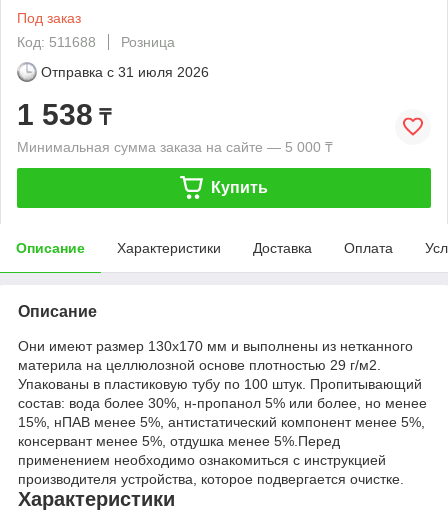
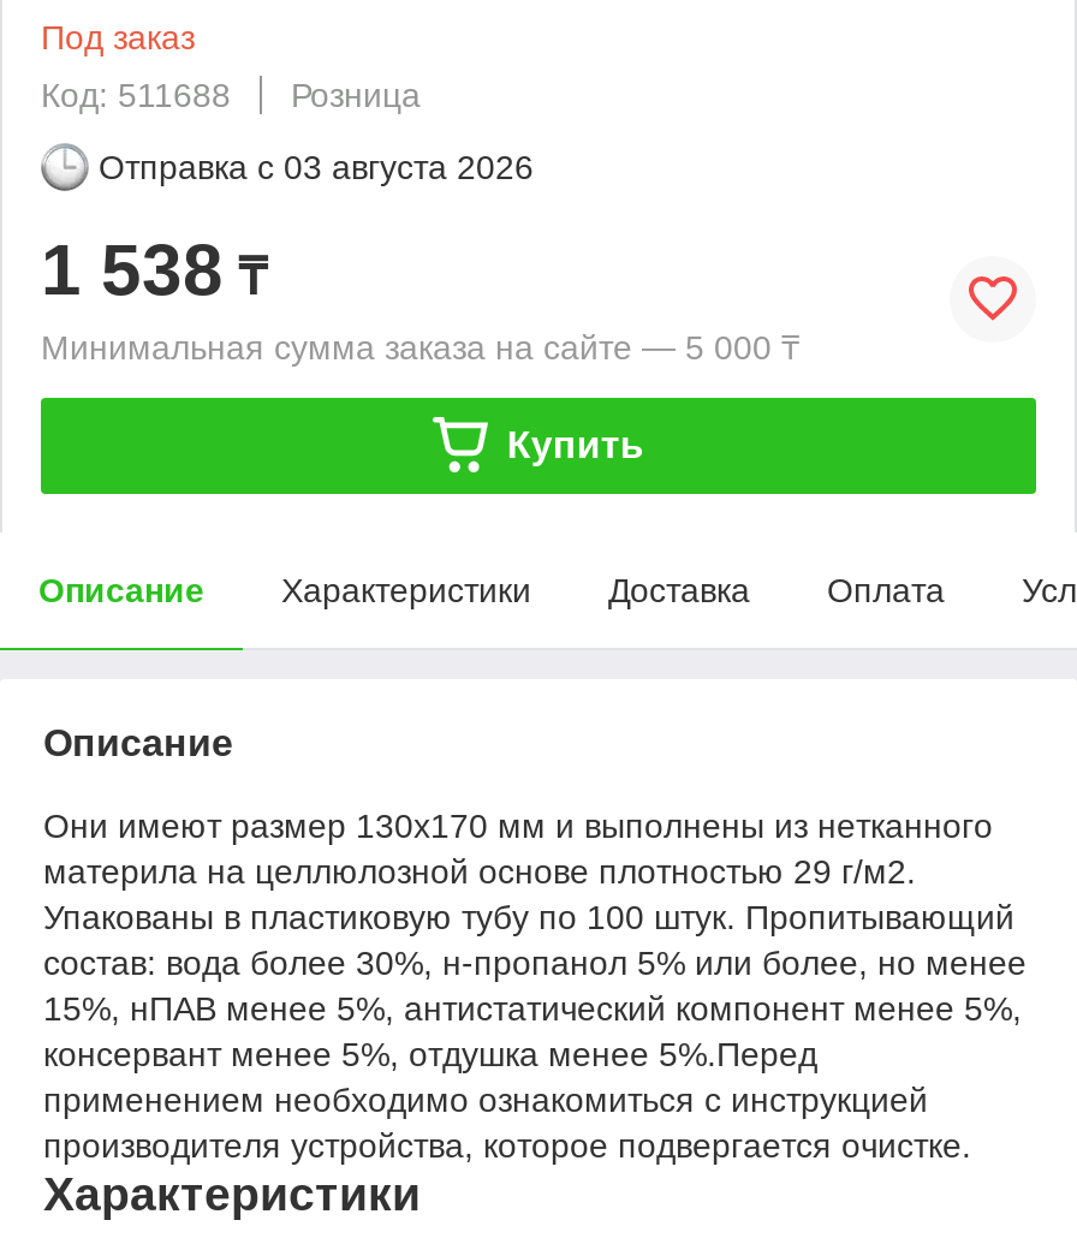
- Отправка с 31 июля 2026
+ Отправка с 03 августа 2026
